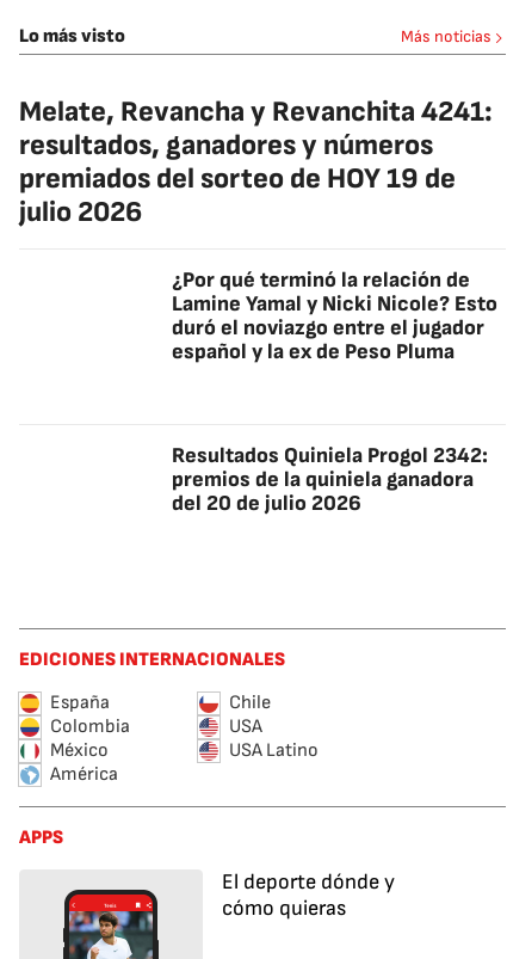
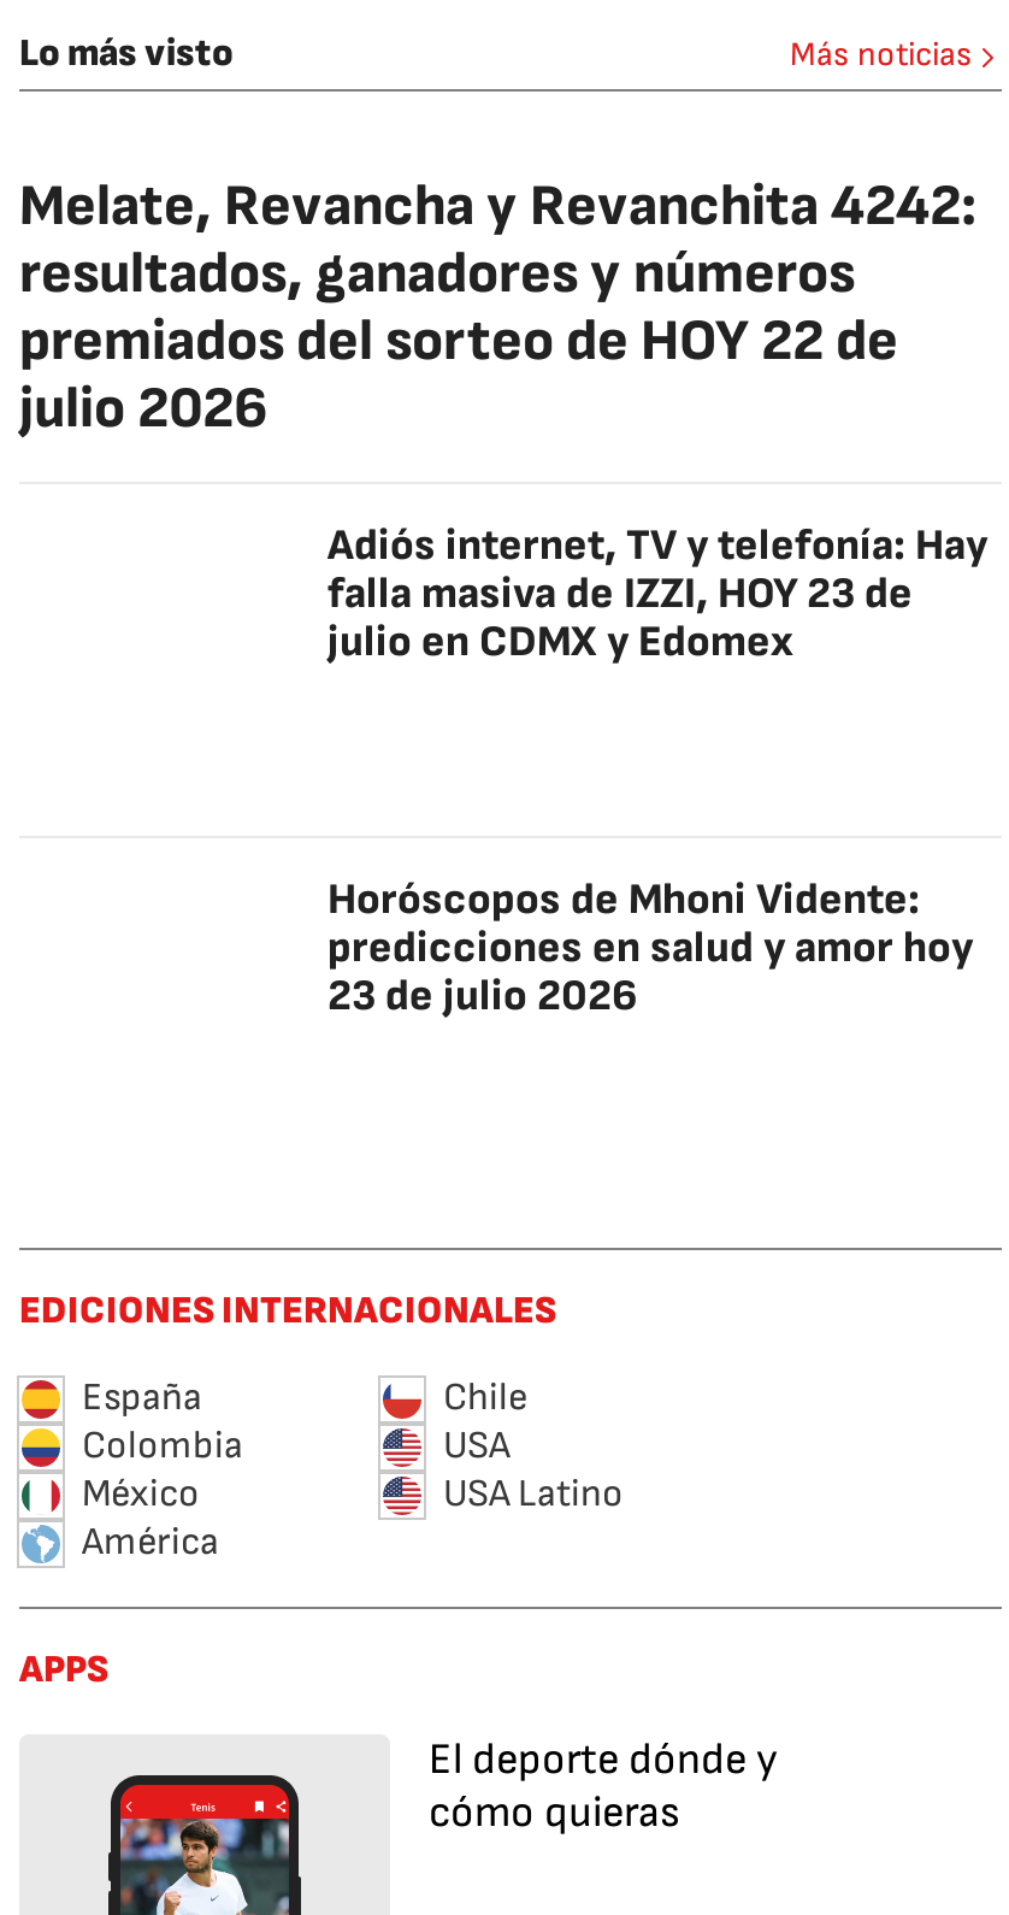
- Melate, Revancha y Revanchita 4241:
+ Melate, Revancha y Revanchita 4242:

- premiados del sorteo de HOY 19 de
+ premiados del sorteo de HOY 22 de

- ¿Por qué terminó la relación de
- Lamine Yamal y Nicki Nicole? Esto
- duró el noviazgo entre el jugador
- español y la ex de Peso Pluma
+ Adiós internet, TV y telefonía: Hay
+ falla masiva de IZZI, HOY 23 de
+ julio en CDMX y Edomex

- Resultados Quiniela Progol 2342:
- premios de la quiniela ganadora
- del 20 de julio 2026
+ Horóscopos de Mhoni Vidente:
+ predicciones en salud y amor hoy
+ 23 de julio 2026
